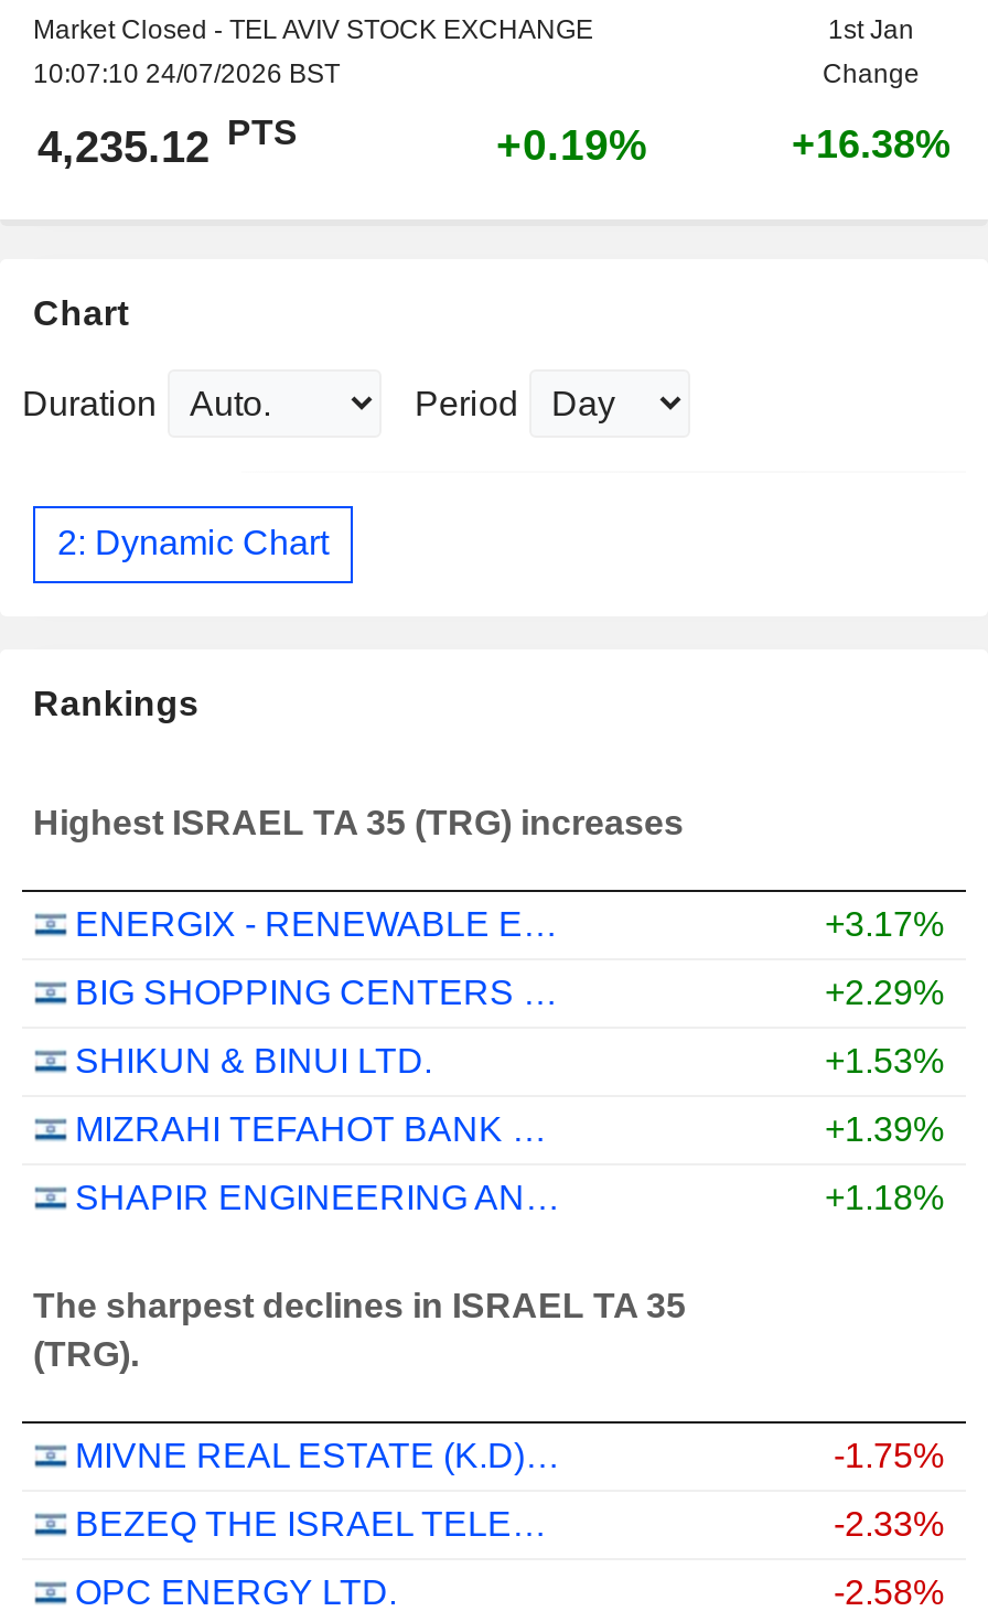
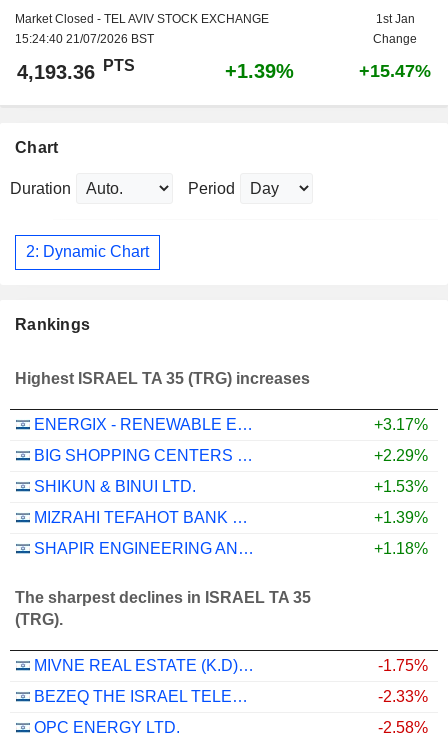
- 10:07:10 24/07/2026 BST
+ 15:24:40 21/07/2026 BST

- 4,235.12 PTS
+ 4,193.36 PTS

- +0.19%
+ +1.39%

- +16.38%
+ +15.47%
